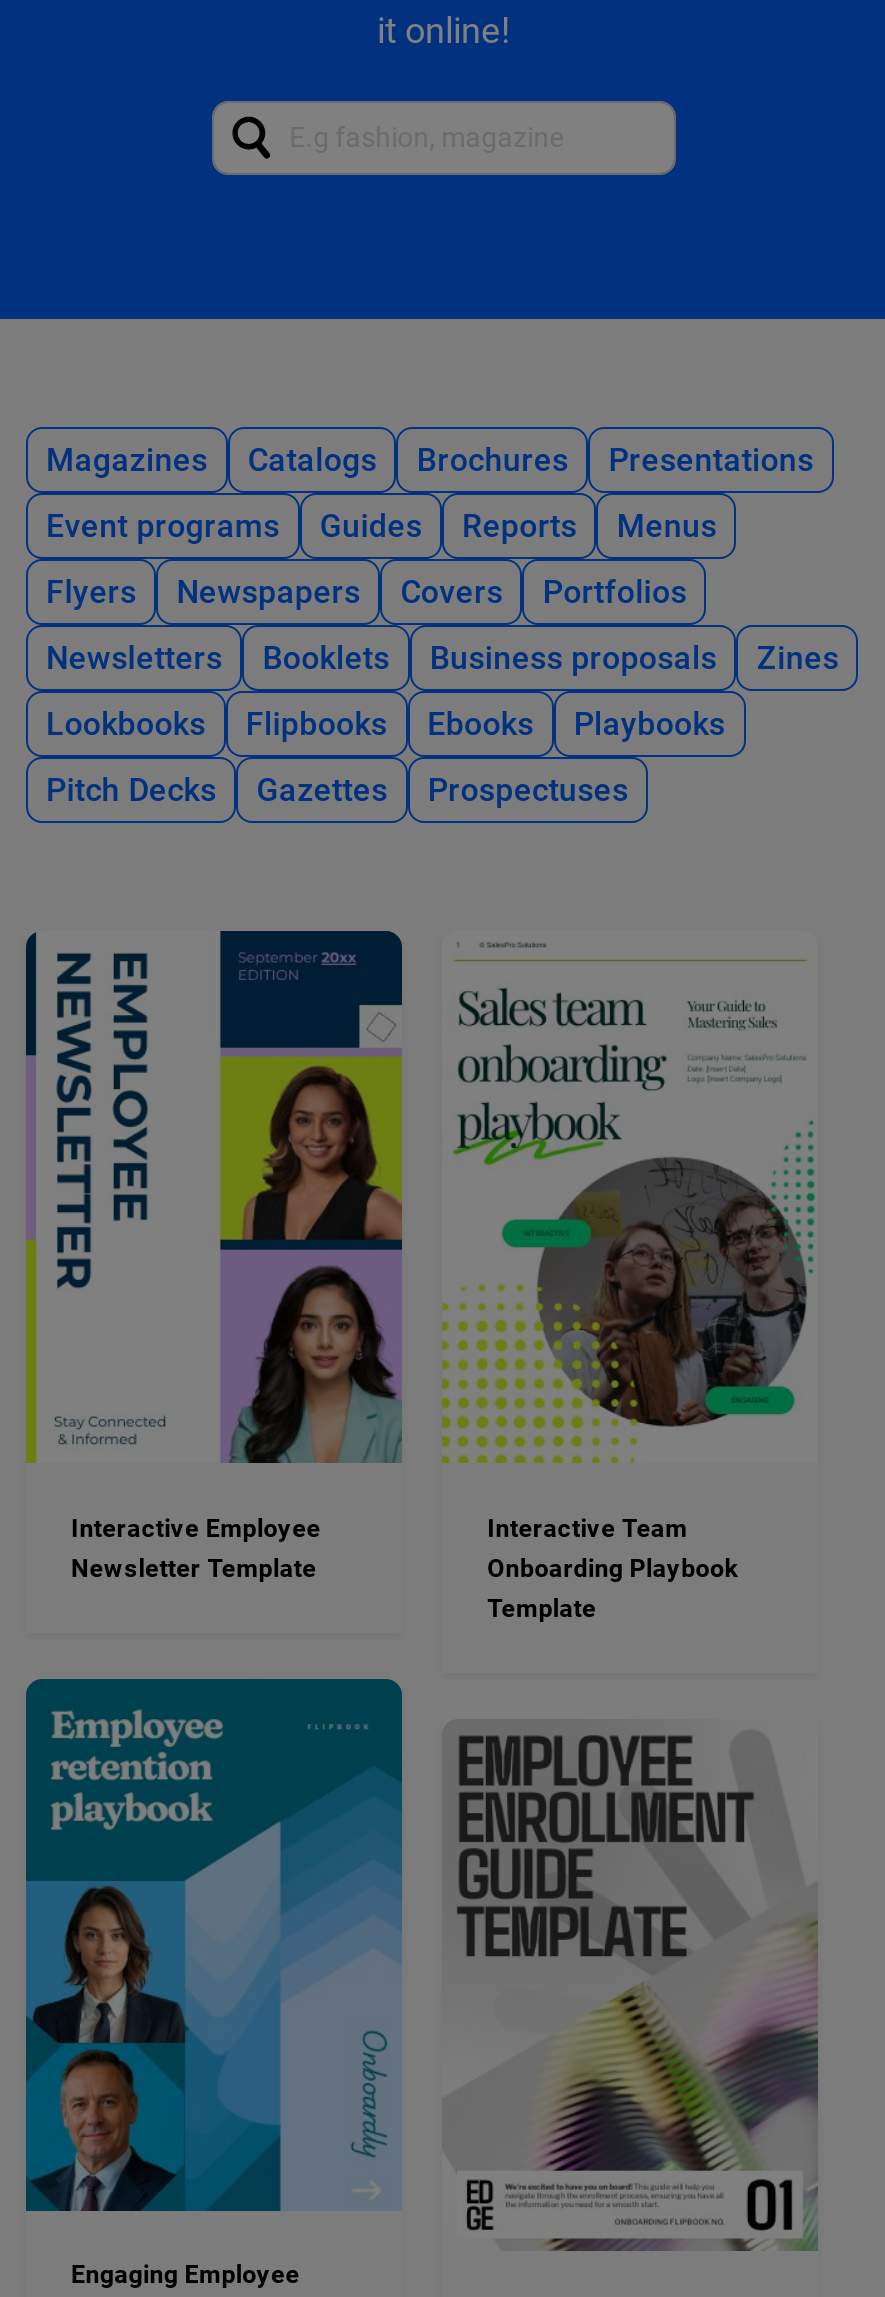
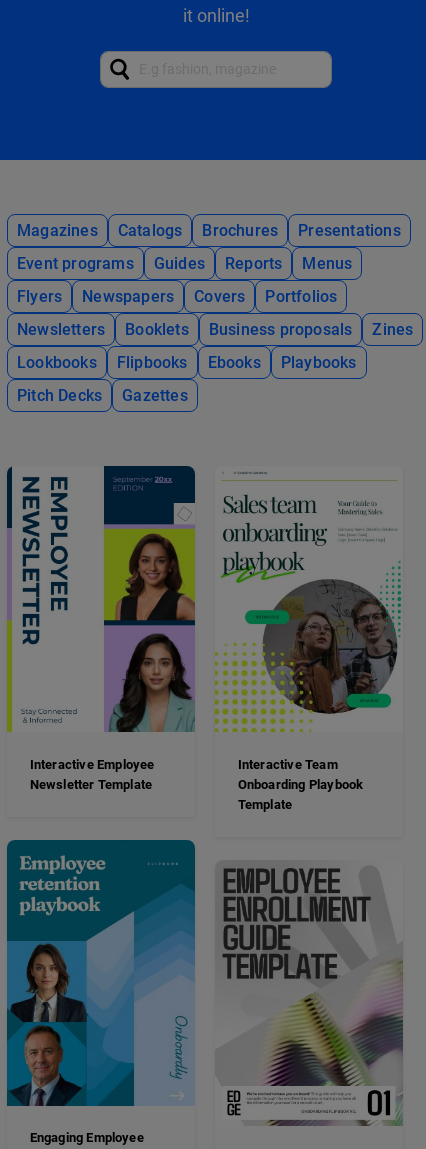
- Prospectuses
